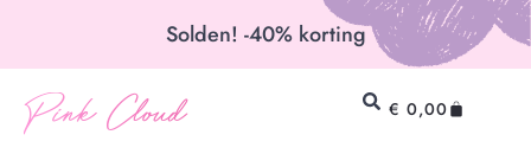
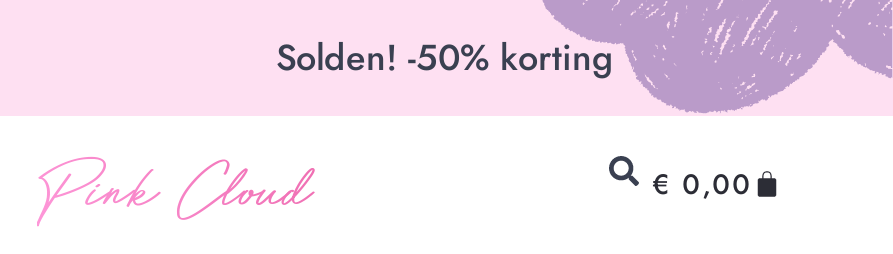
- Solden! -40% korting
+ Solden! -50% korting
